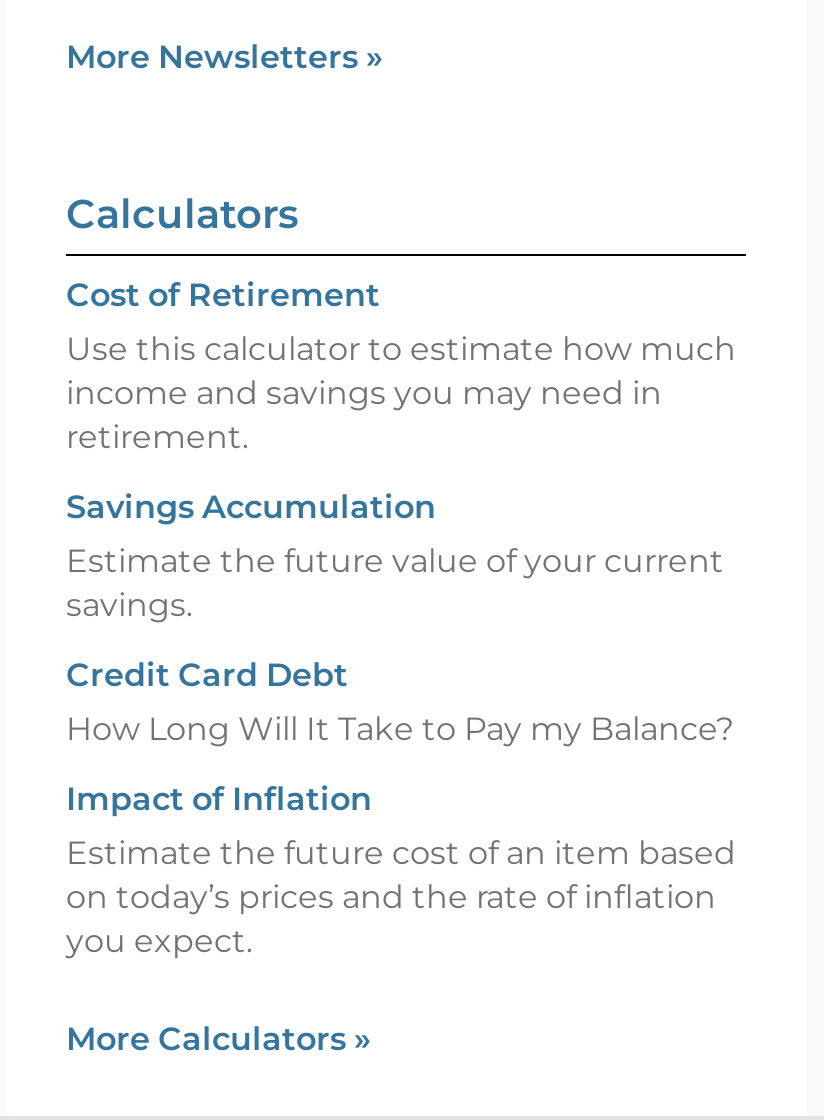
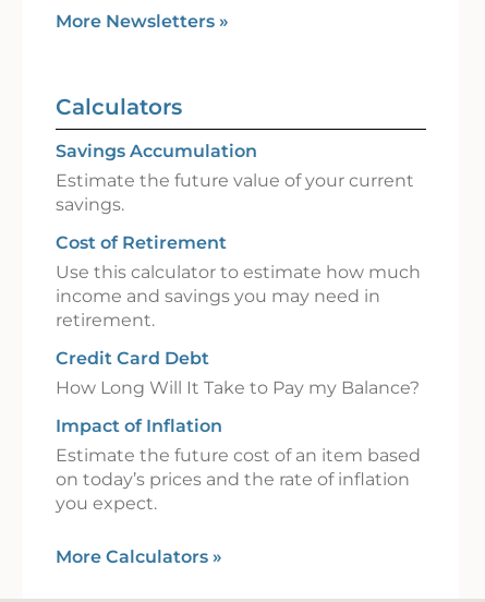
moved down: Cost of Retirement | Use this calculator to estimate how much | income and savings you may need in | retirement.

moved up: Savings Accumulation | Estimate the future value of your current | savings.
